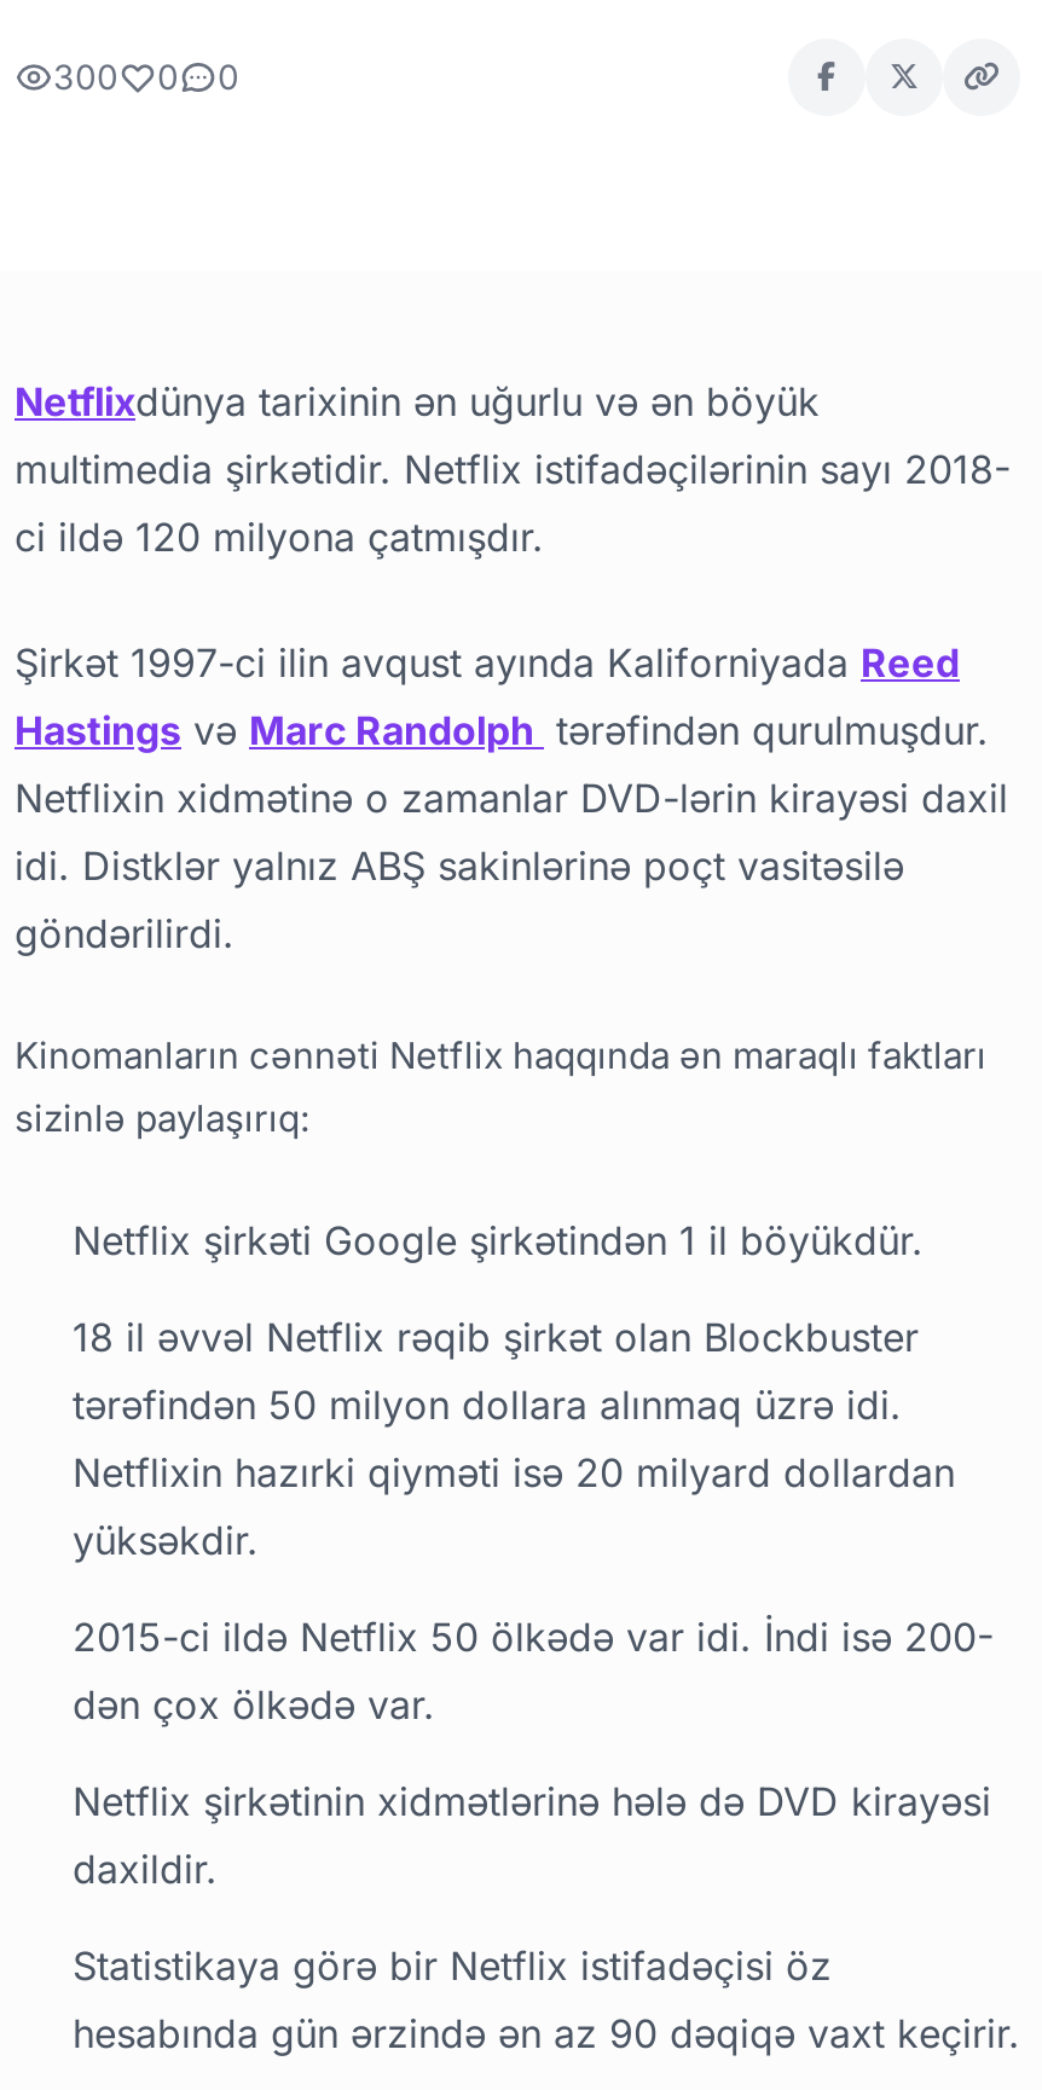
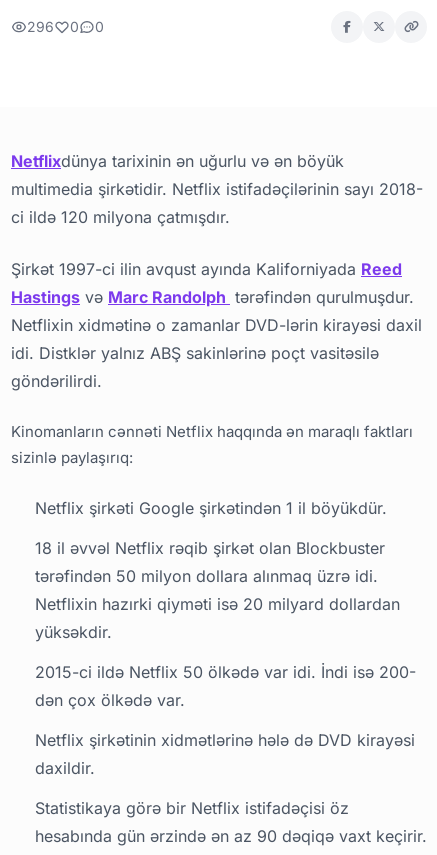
- 300 0 0
+ 296 0 0
